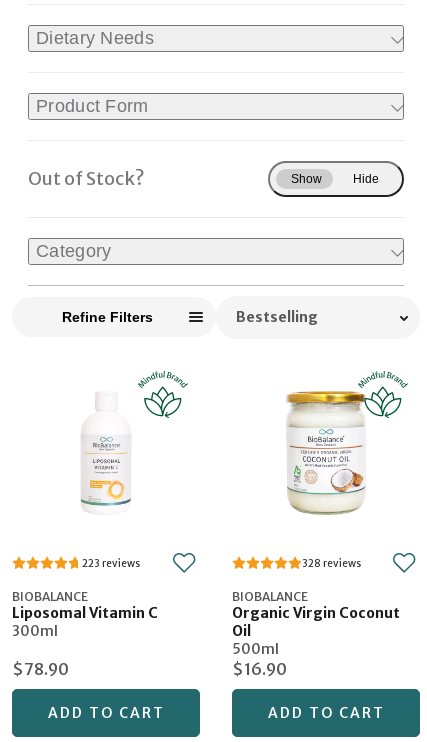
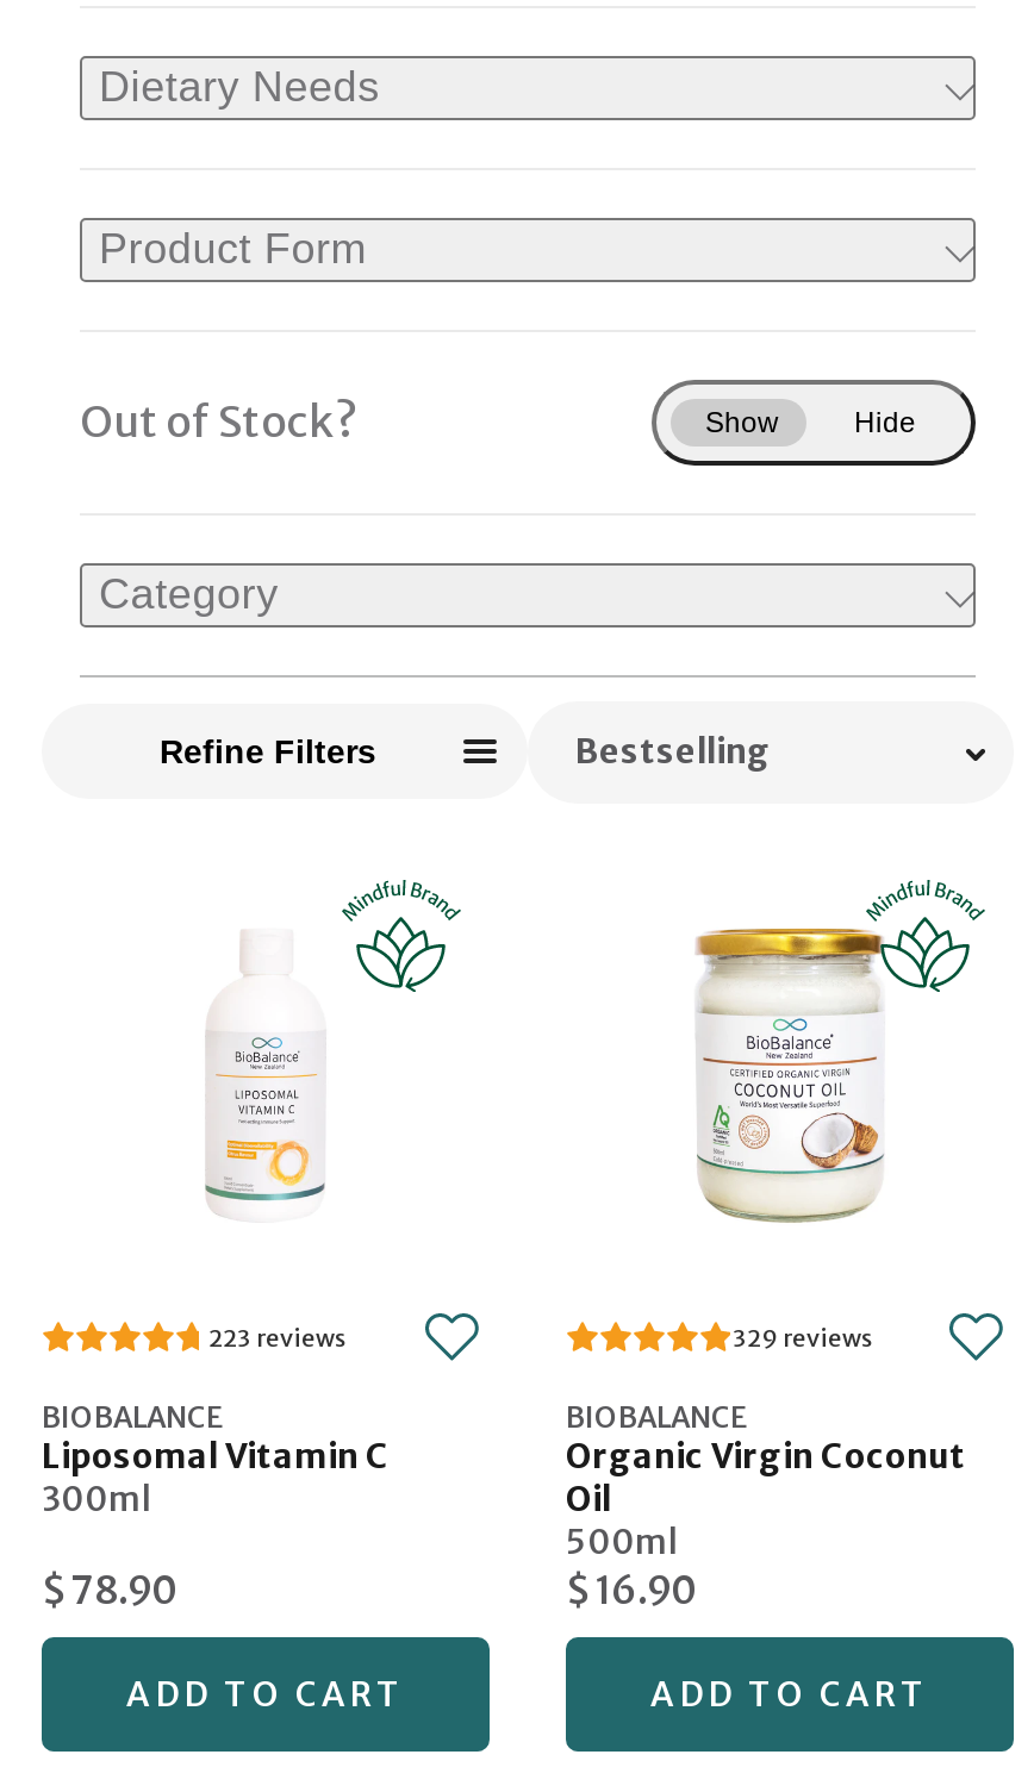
- 328
+ 329
